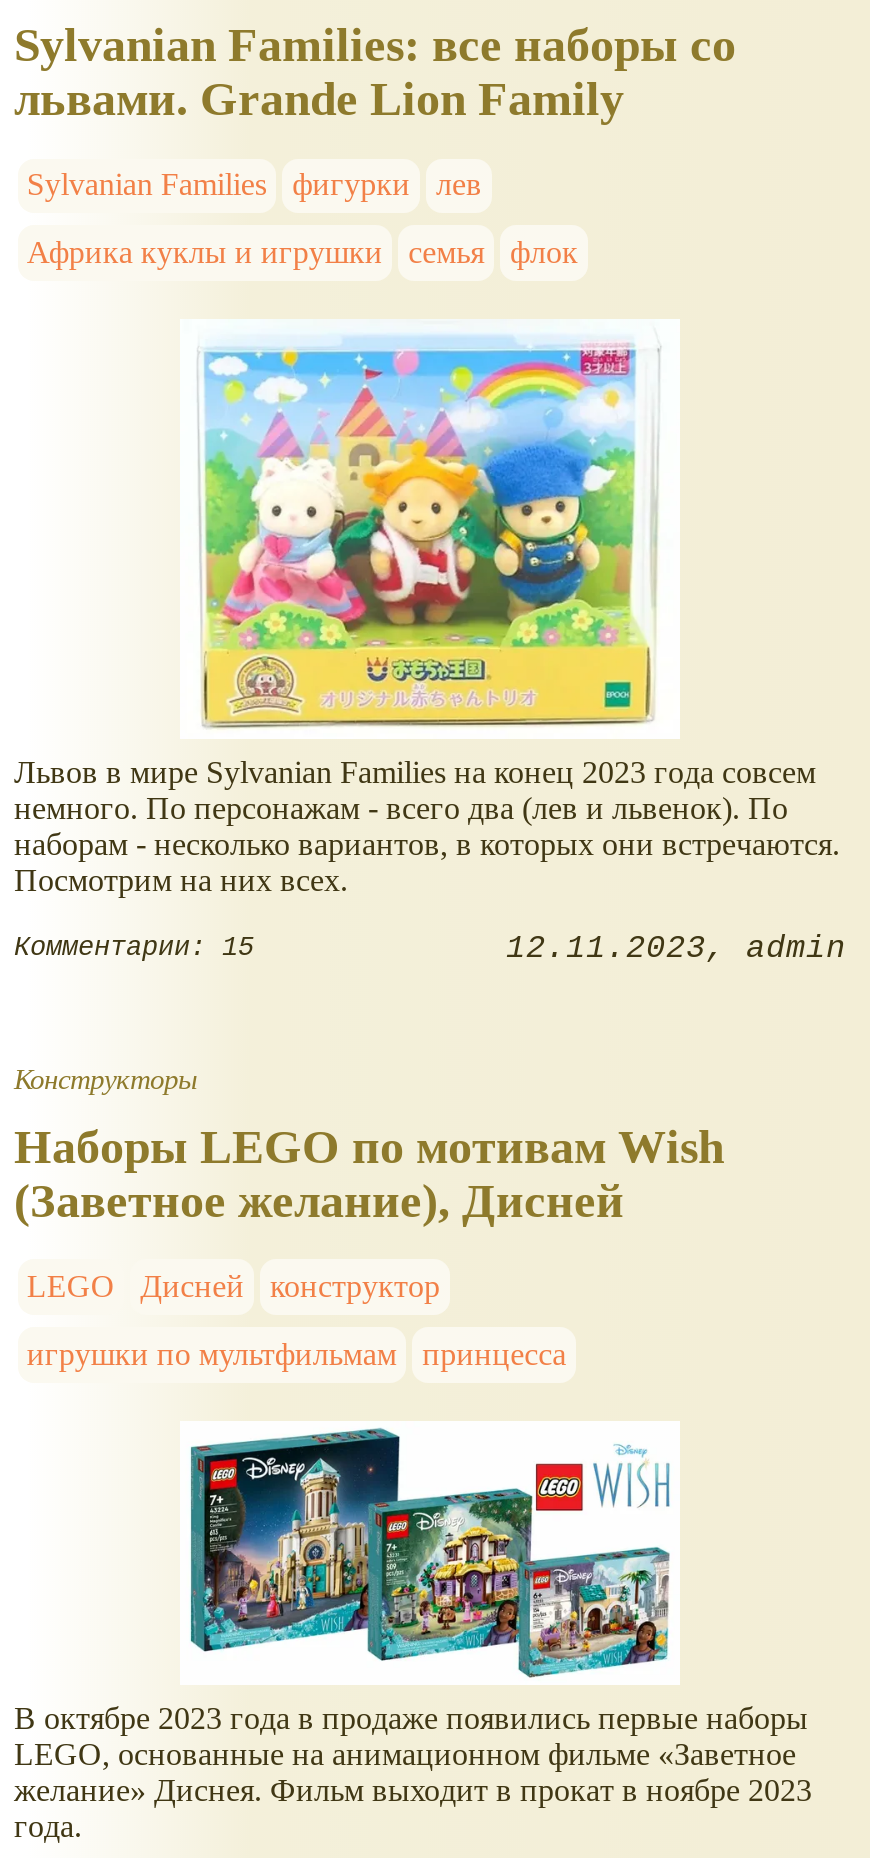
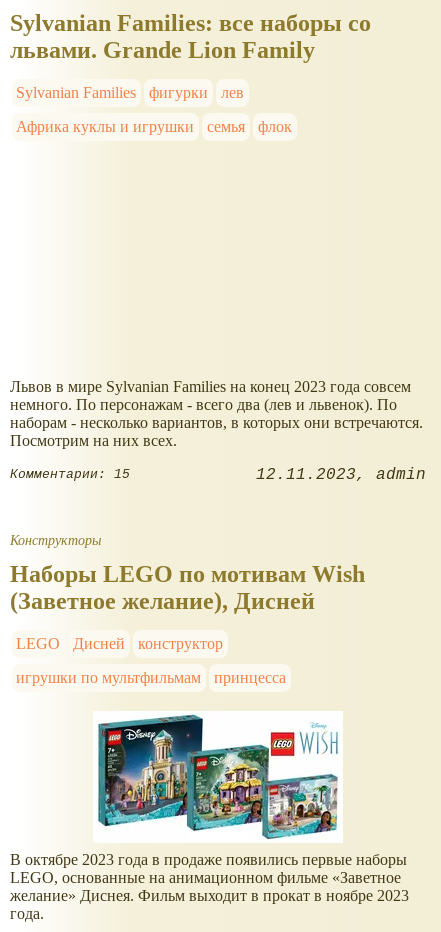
- [image]
